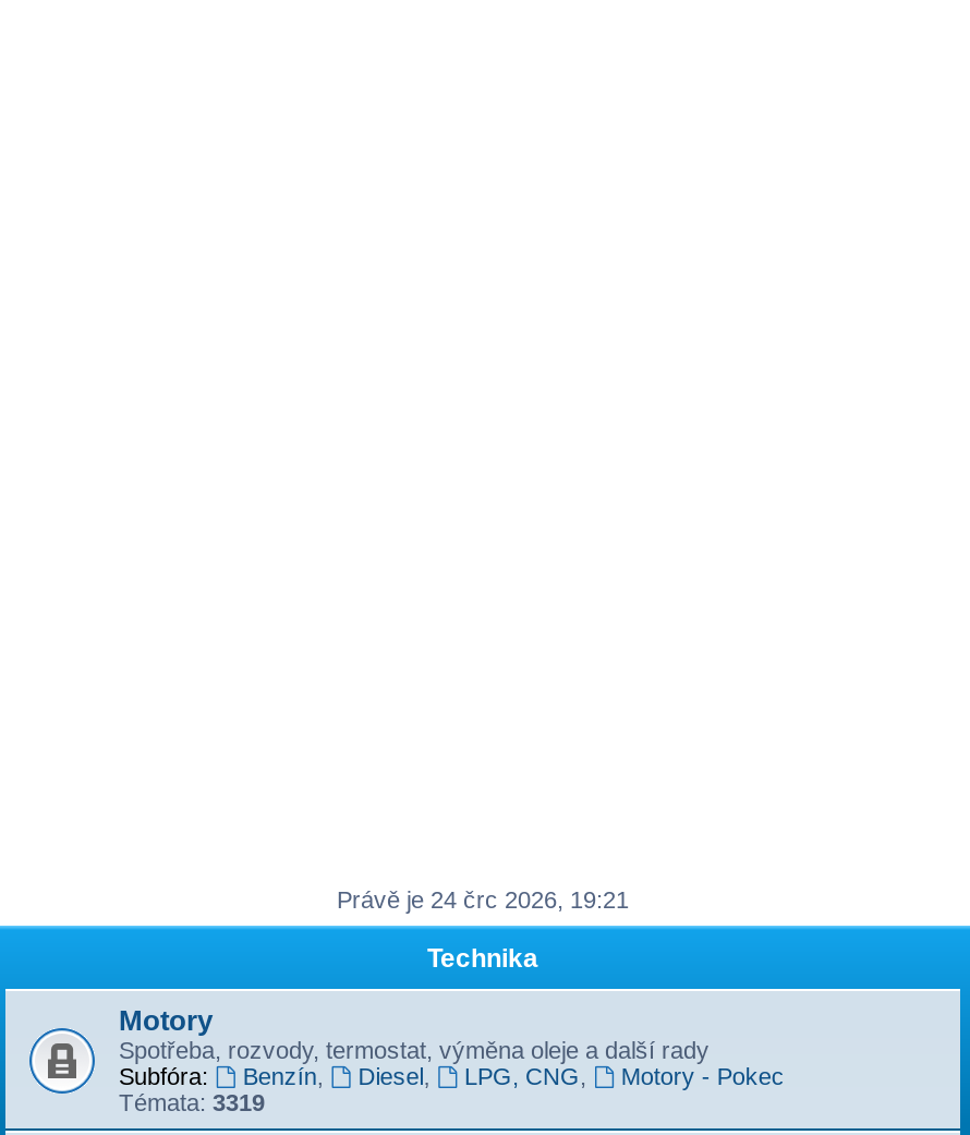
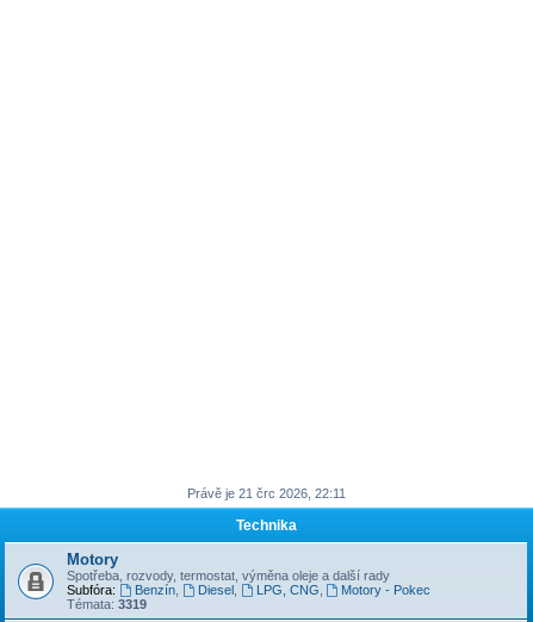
- Právě je 24 črc 2026, 19:21
+ Právě je 21 črc 2026, 22:11
